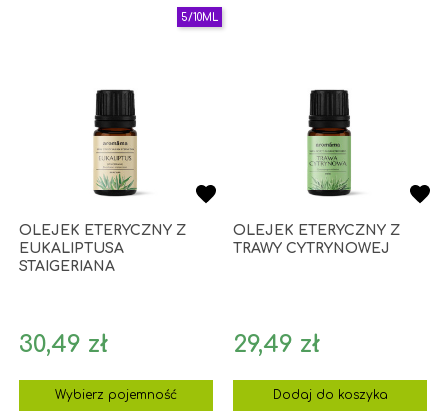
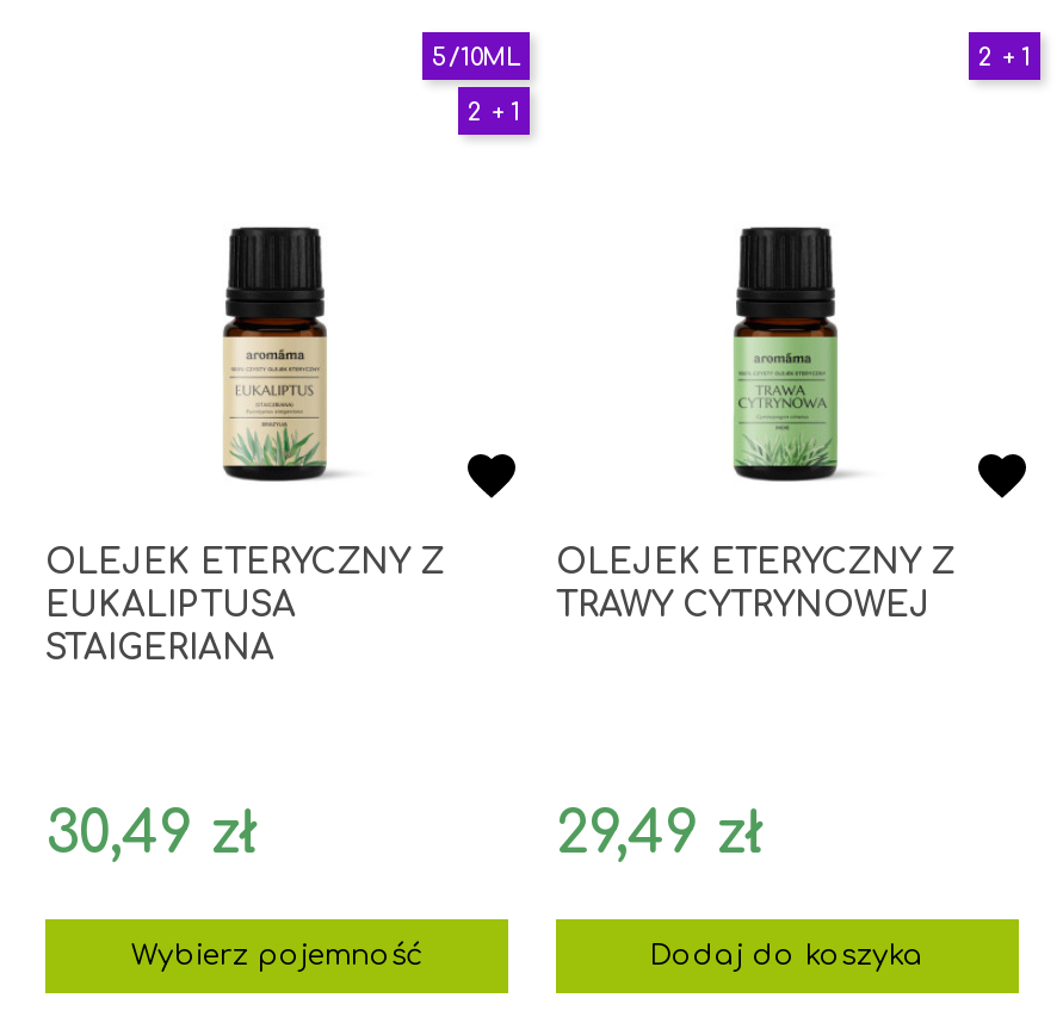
+ 2 + 1

+ 2 + 1
